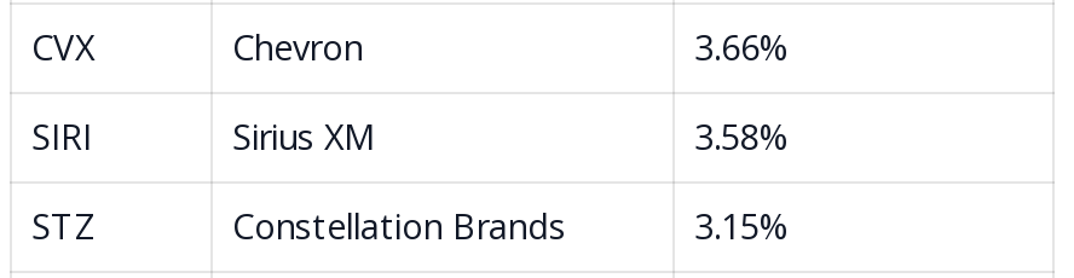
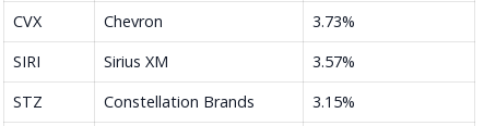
- 3.66%
+ 3.73%

- 3.58%
+ 3.57%
